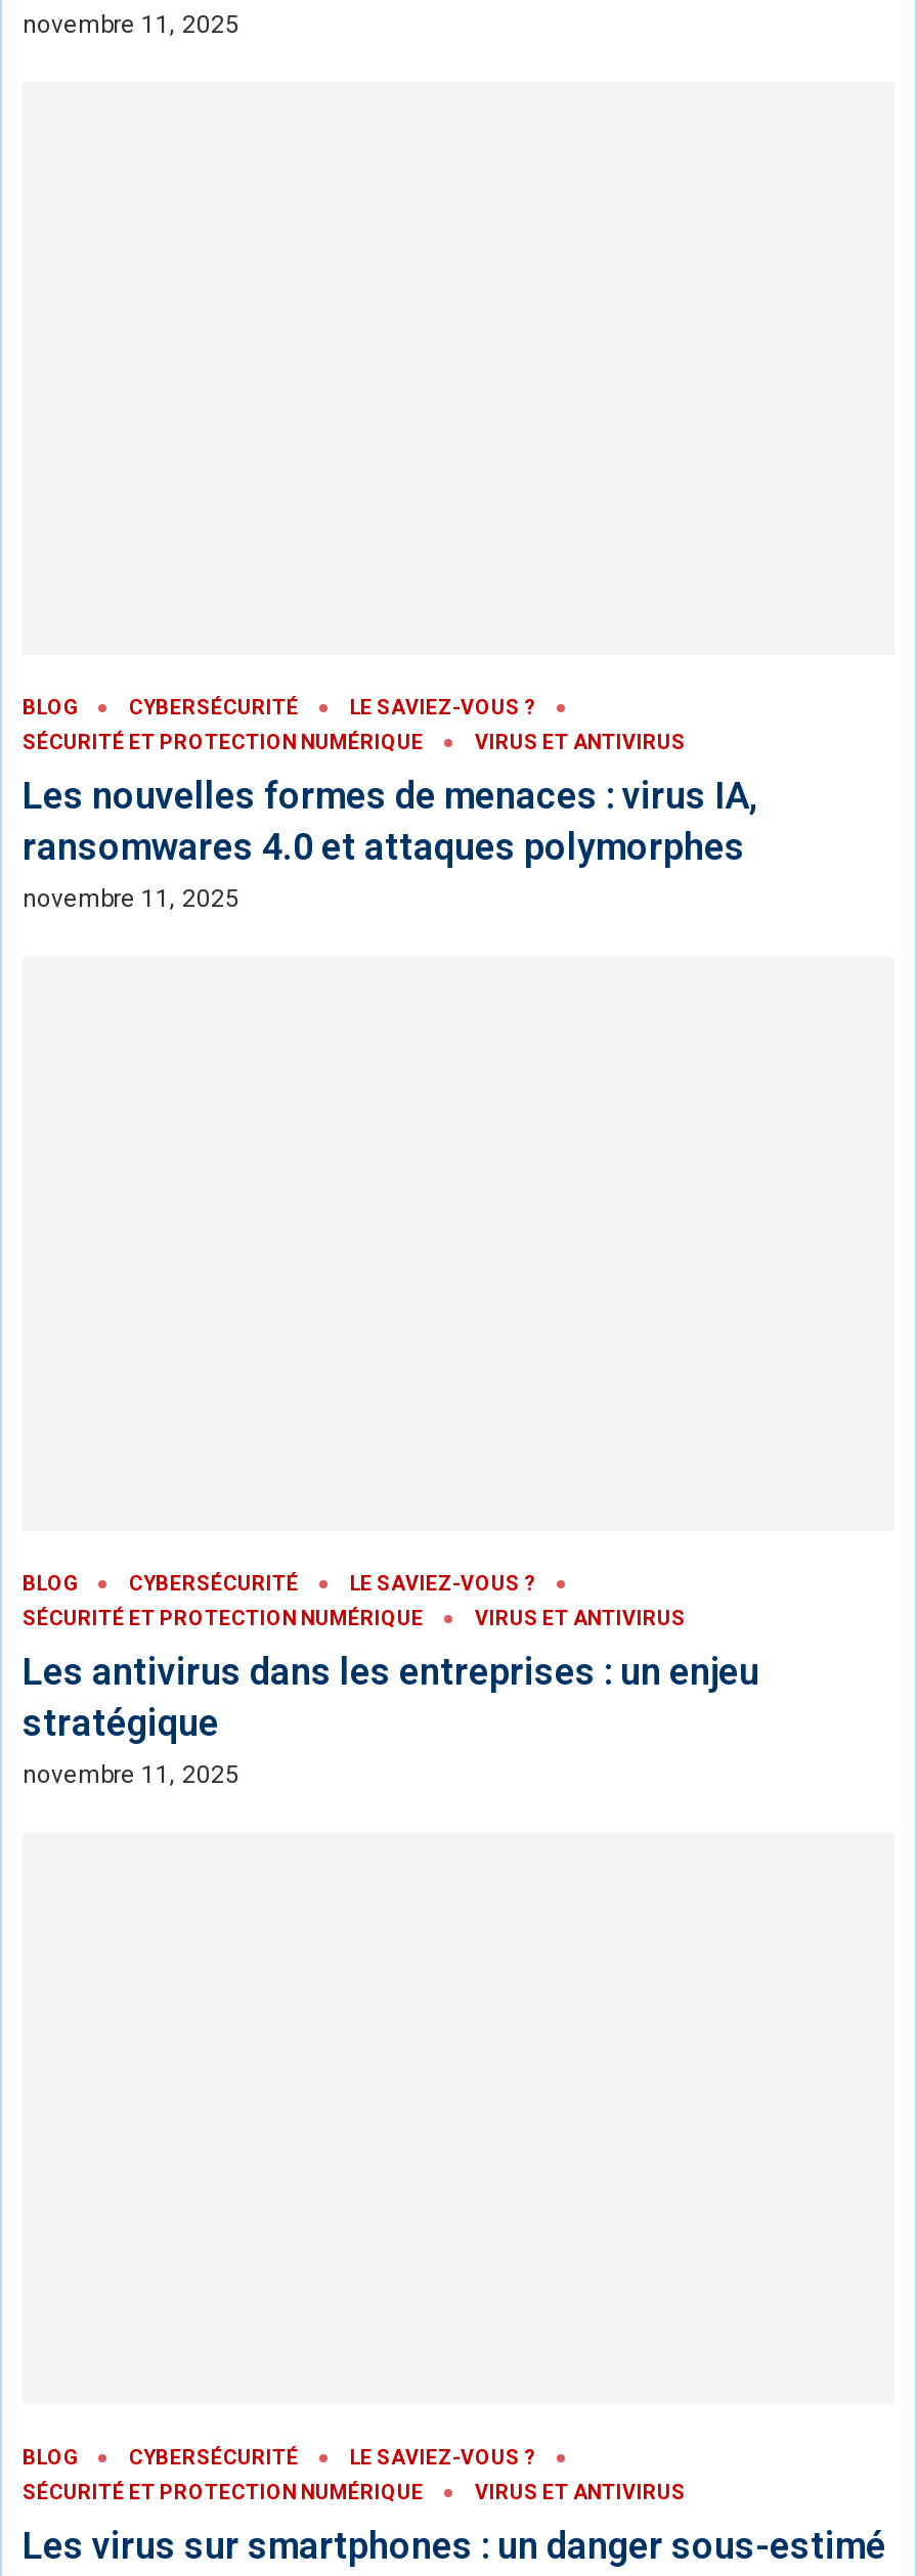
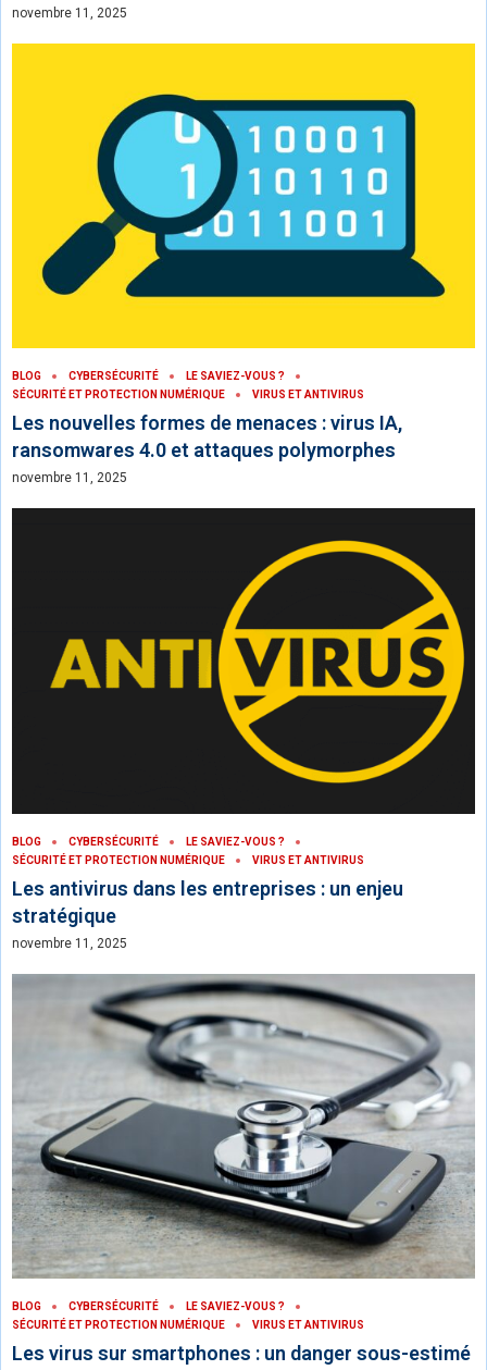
+ [image]

+ [image]

+ [image]
